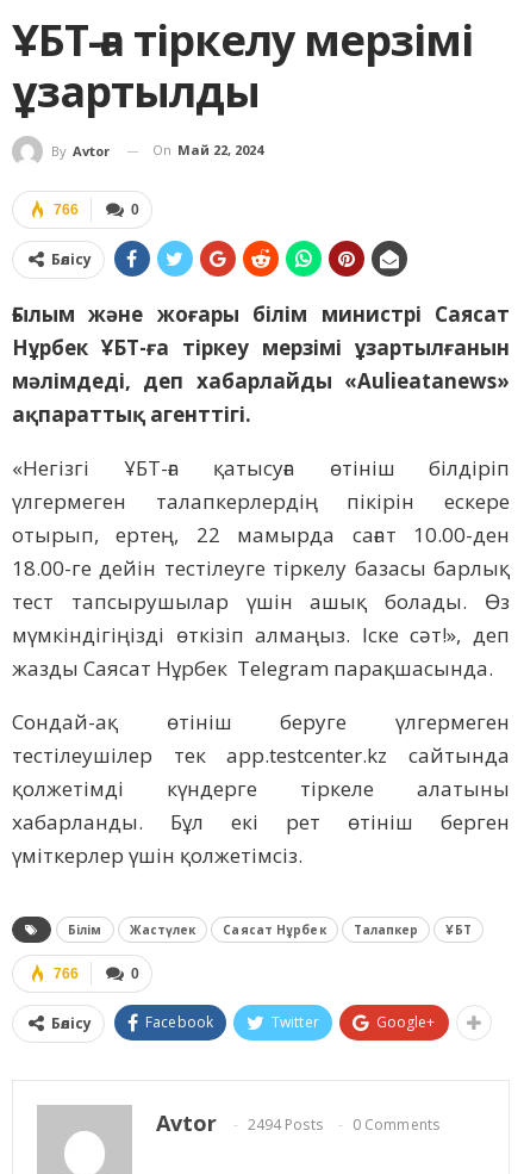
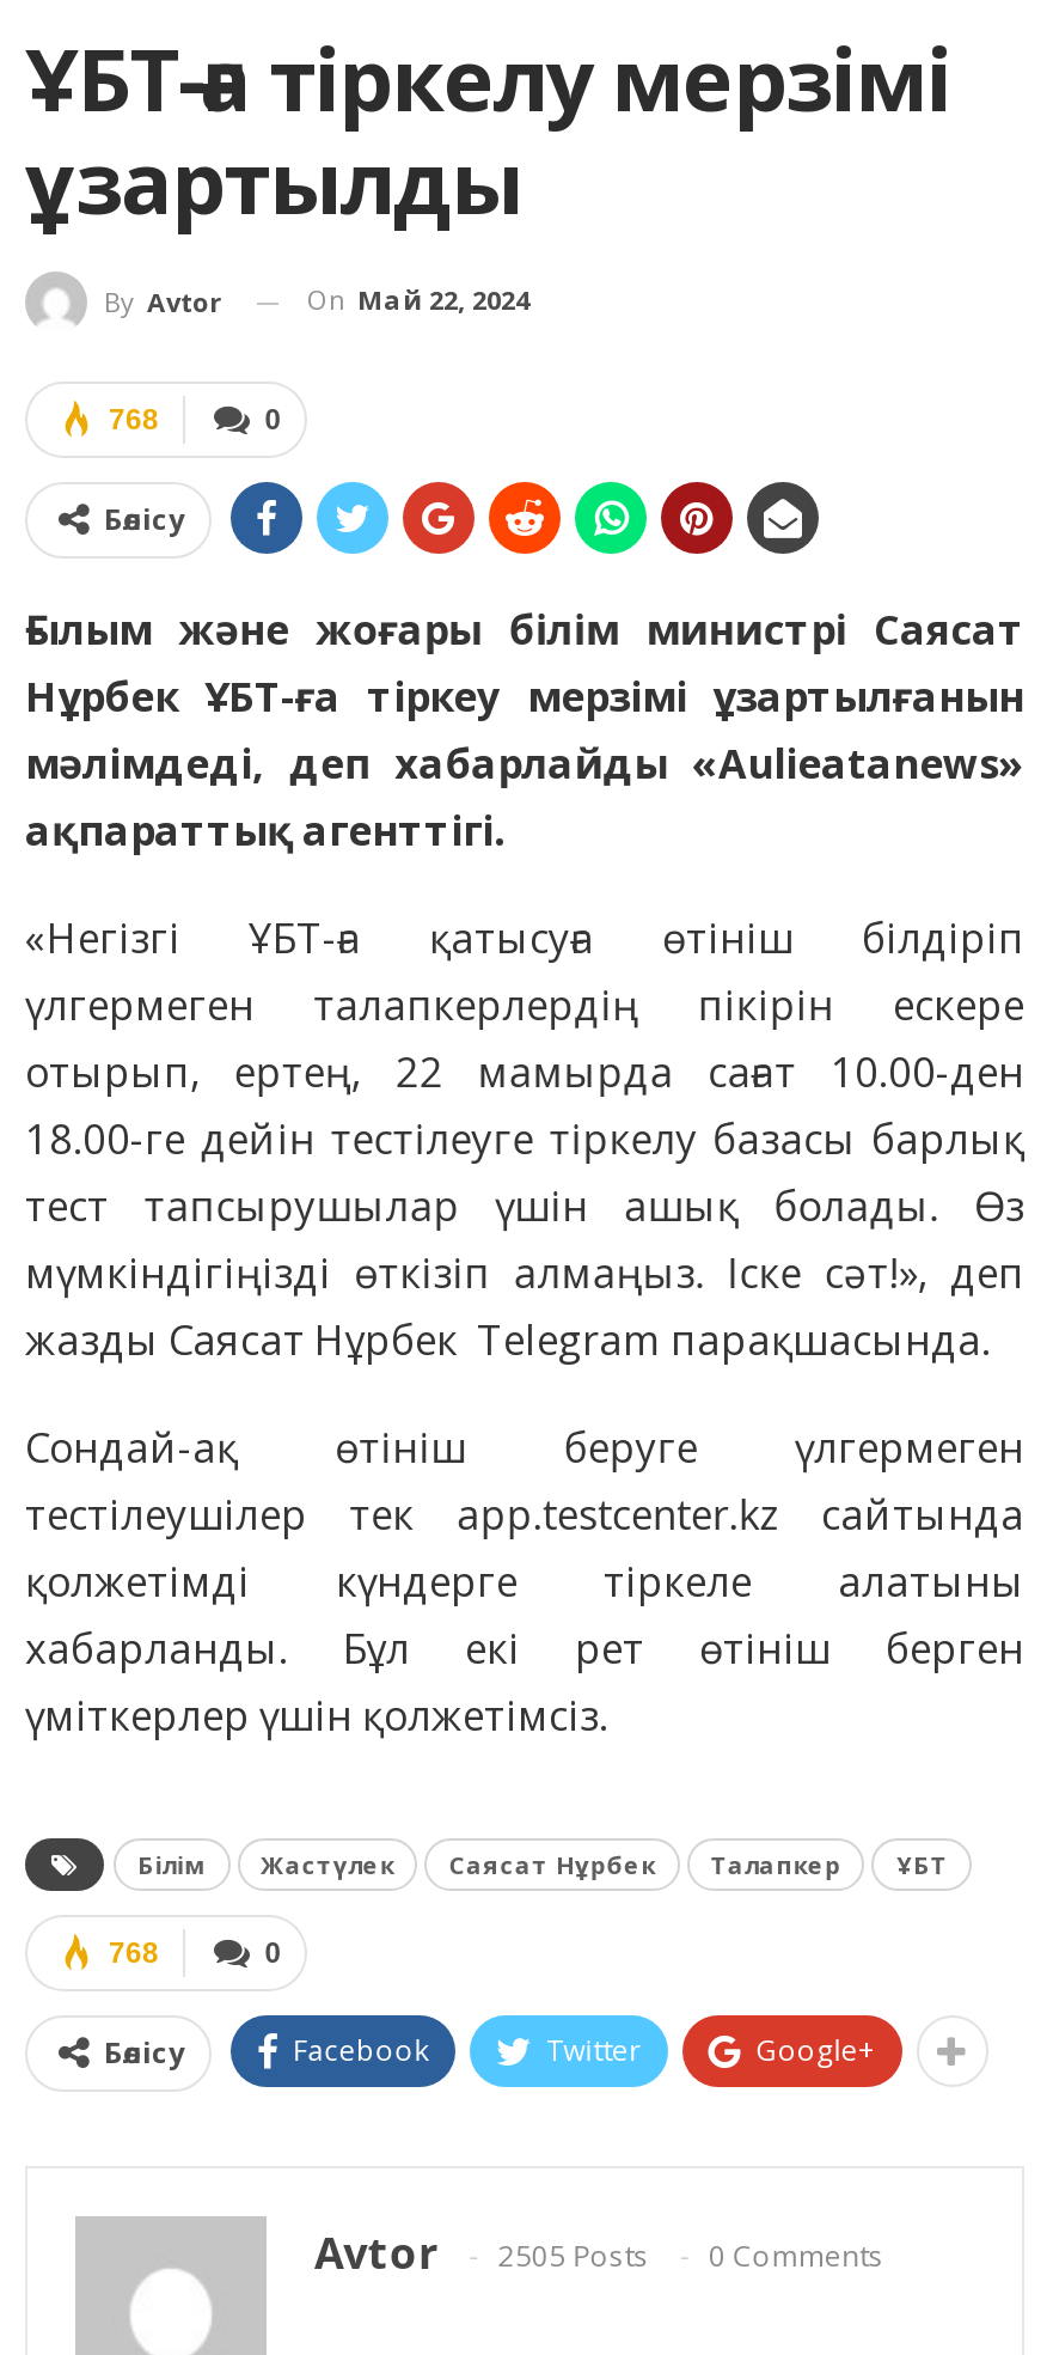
- 766
+ 768

- 766
+ 768

- Avtor 2494 Posts 0 Comments
+ Avtor 2505 Posts 0 Comments
